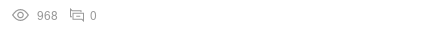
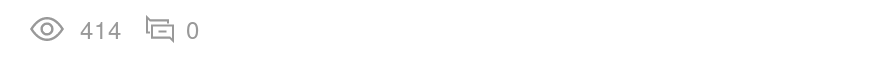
- 968 0
+ 414 0
